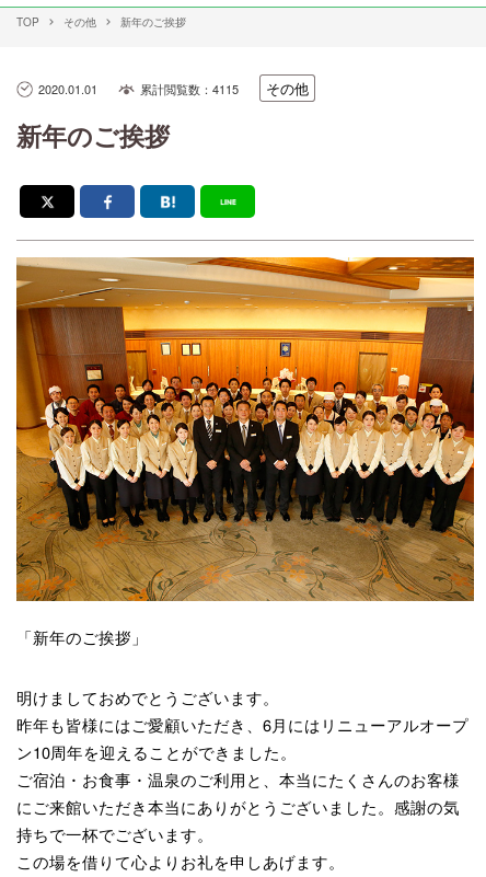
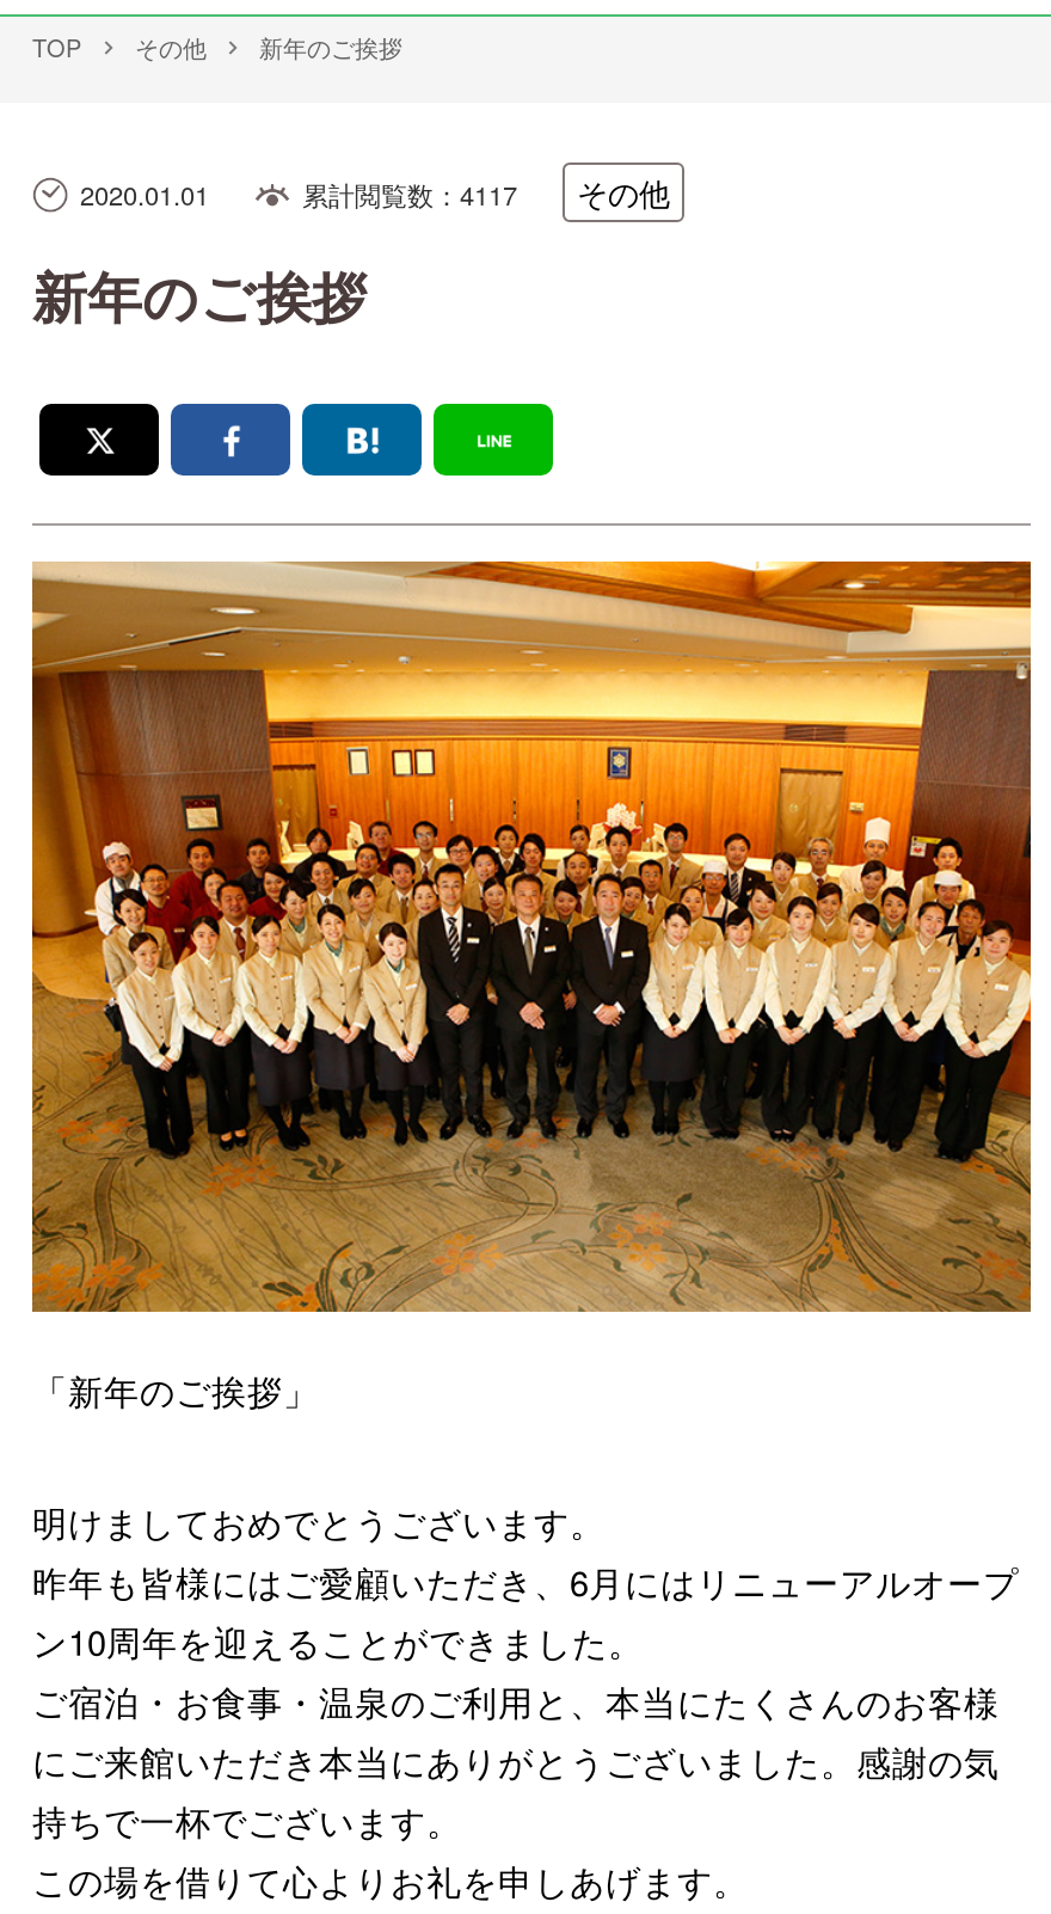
- 累計閲覧数：4115 その他
+ 累計閲覧数：4117 その他
